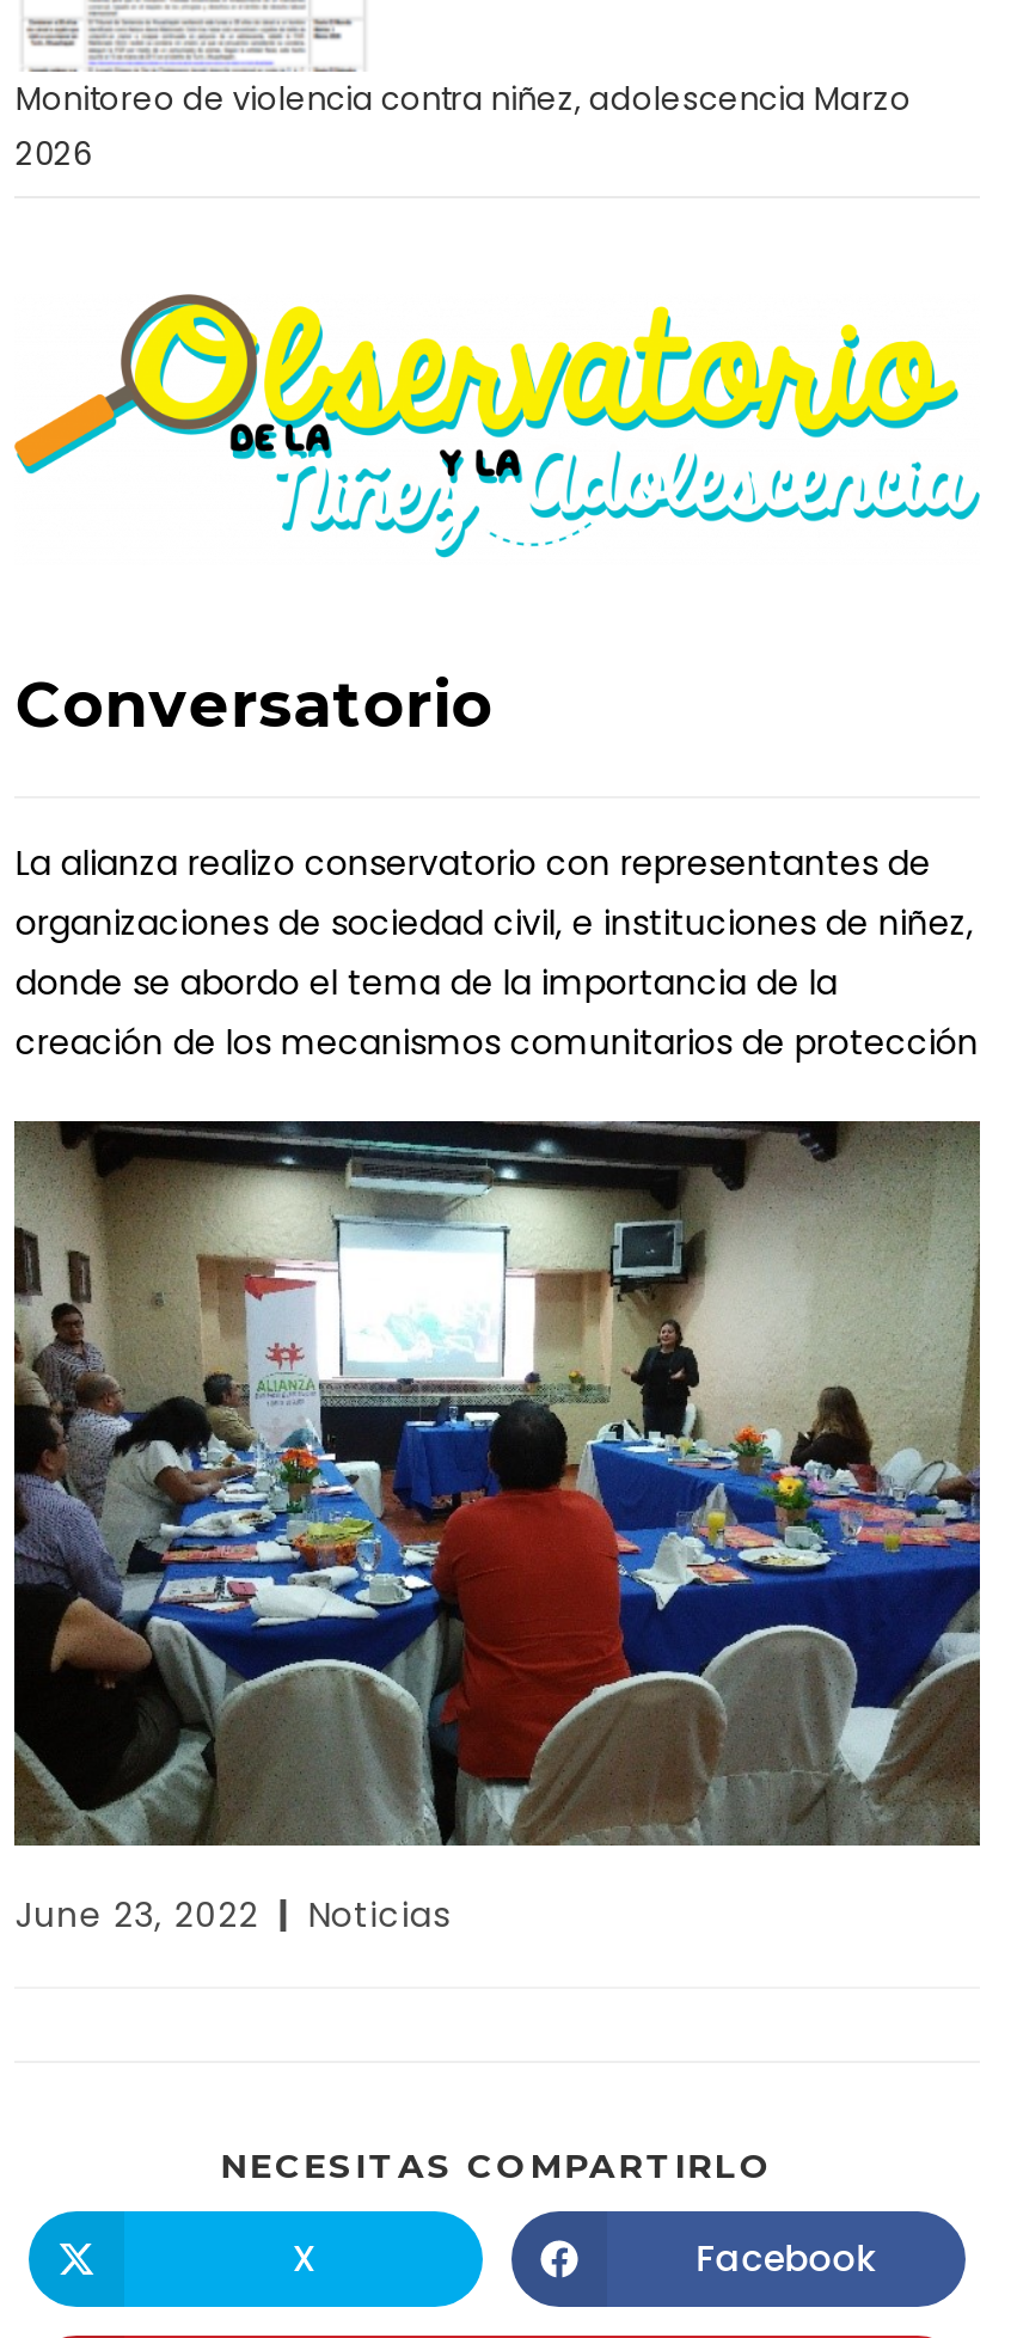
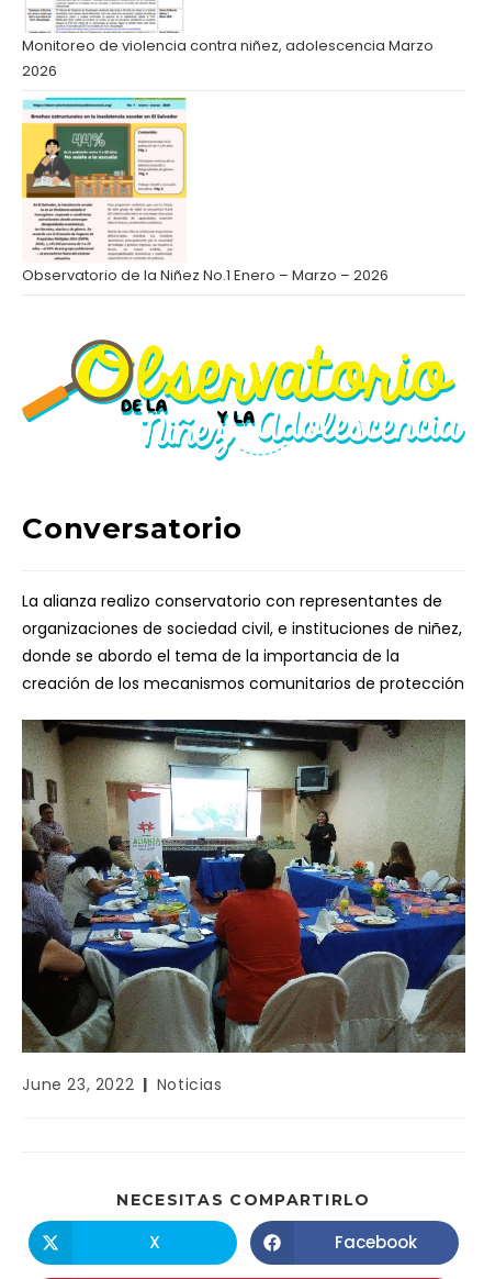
+ [image]
+ Observatorio de la Niñez No.1 Enero – Marzo – 2026
